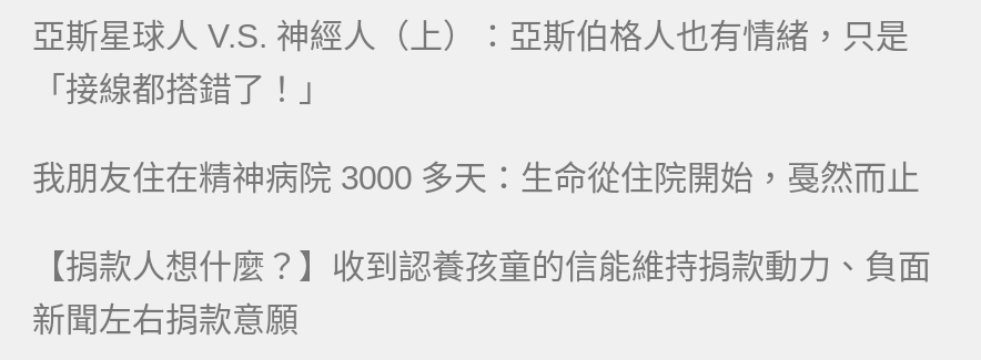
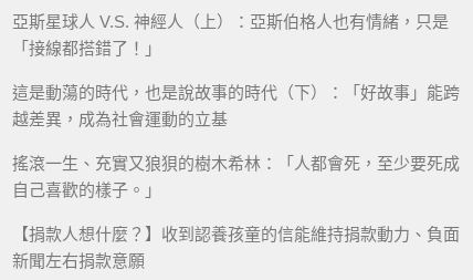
- 我朋友住在精神病院 3000 多天：生命從住院開始，戞然而止
+ 這是動蕩的時代，也是說故事的時代（下）：「好故事」能跨
+ 越差異，成為社會運動的立基
+ 搖滾一生、充實又狼狽的樹木希林：「人都會死，至少要死成
+ 自己喜歡的樣子。」
